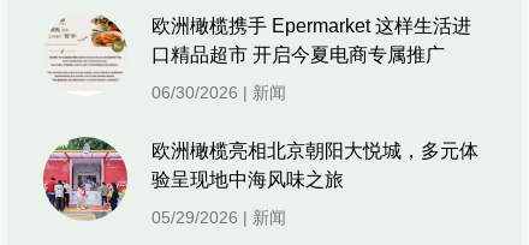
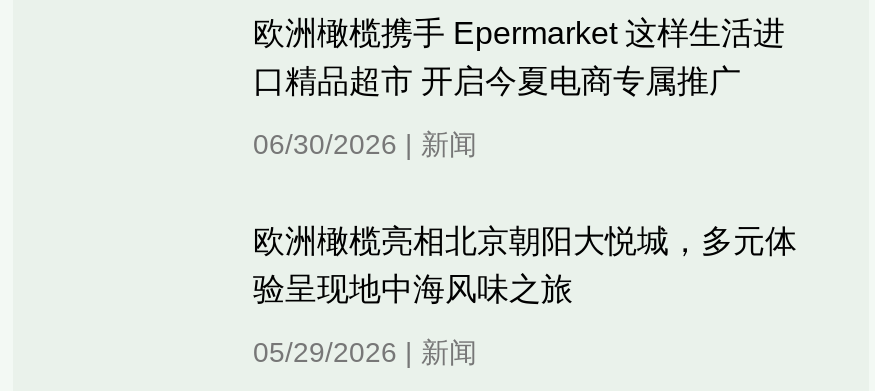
- [image]

- [image]
